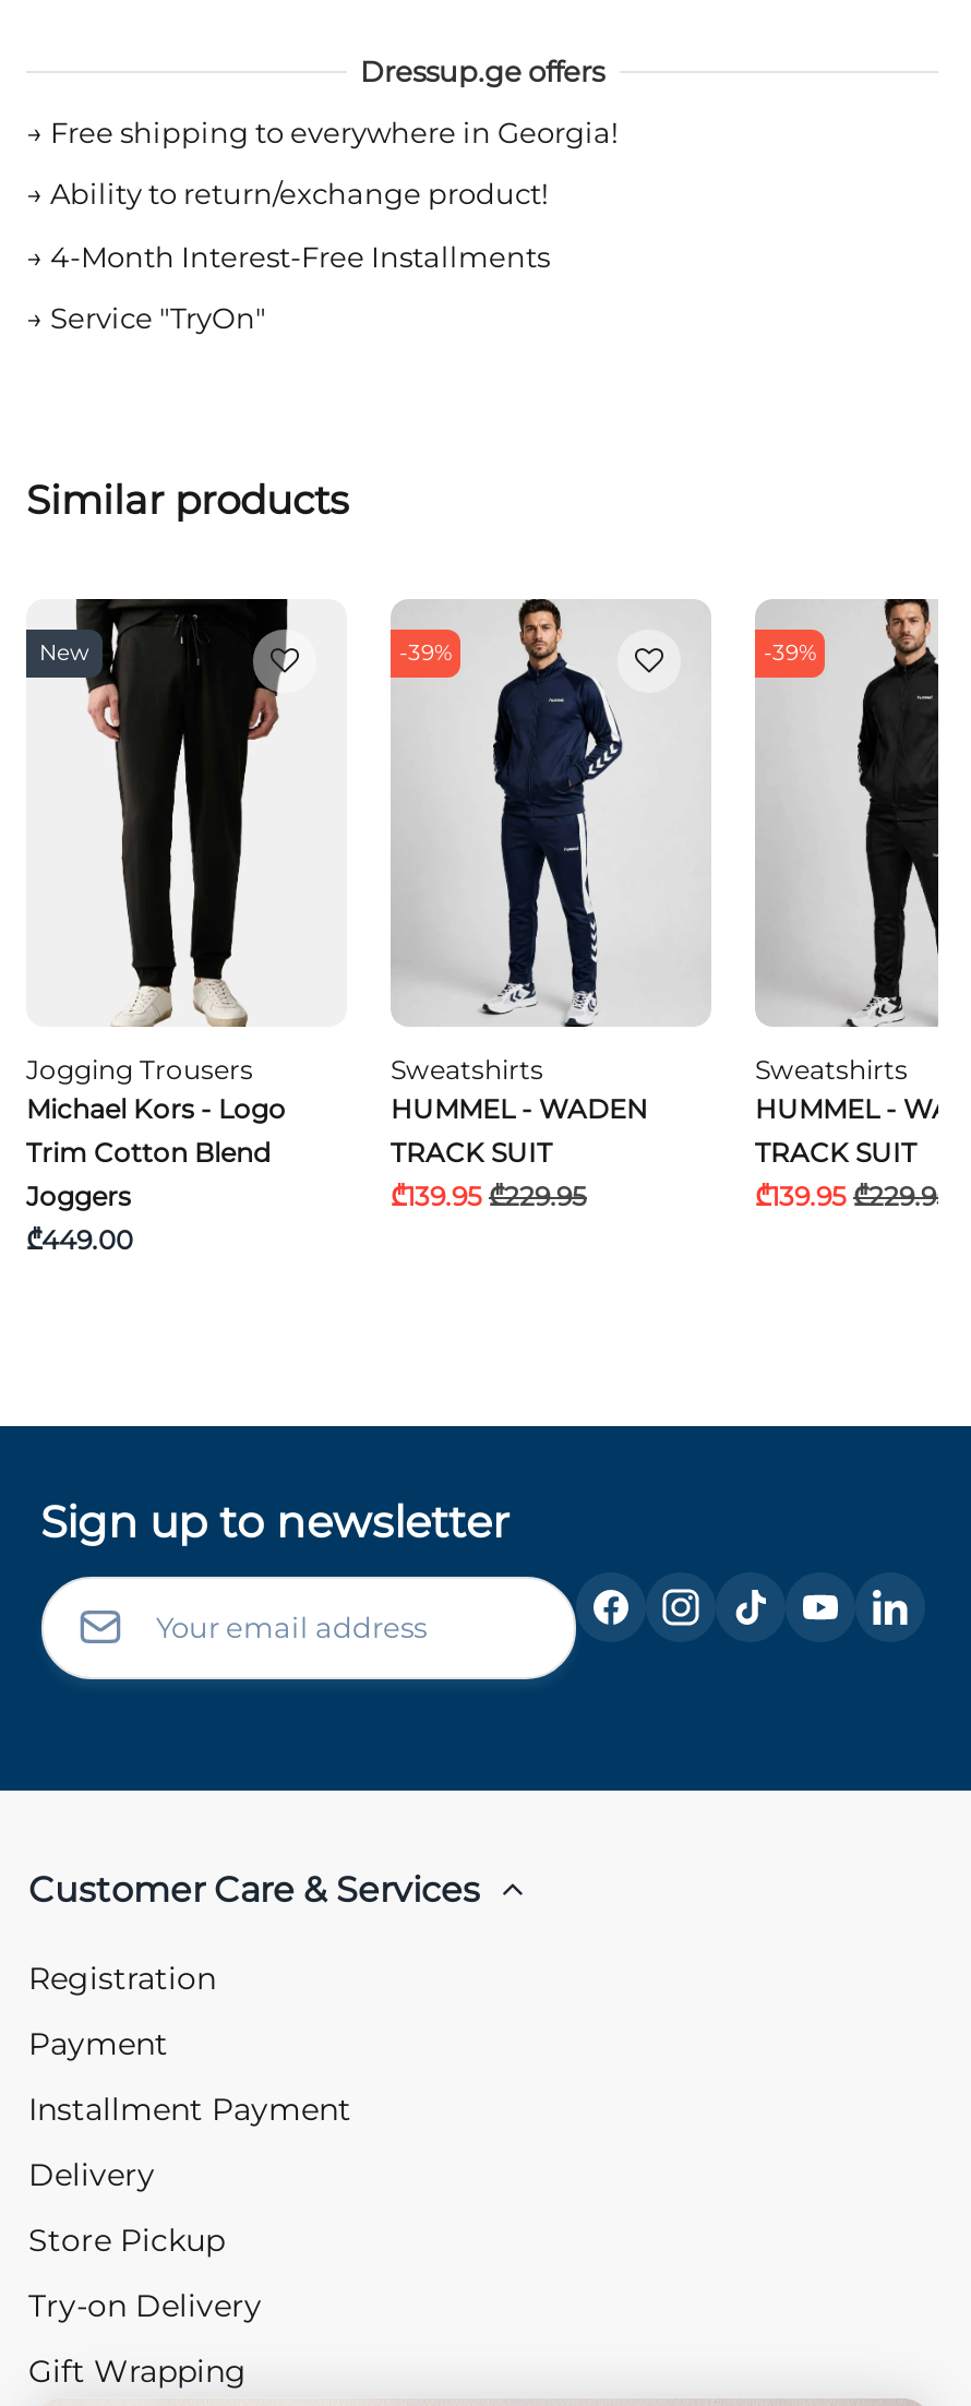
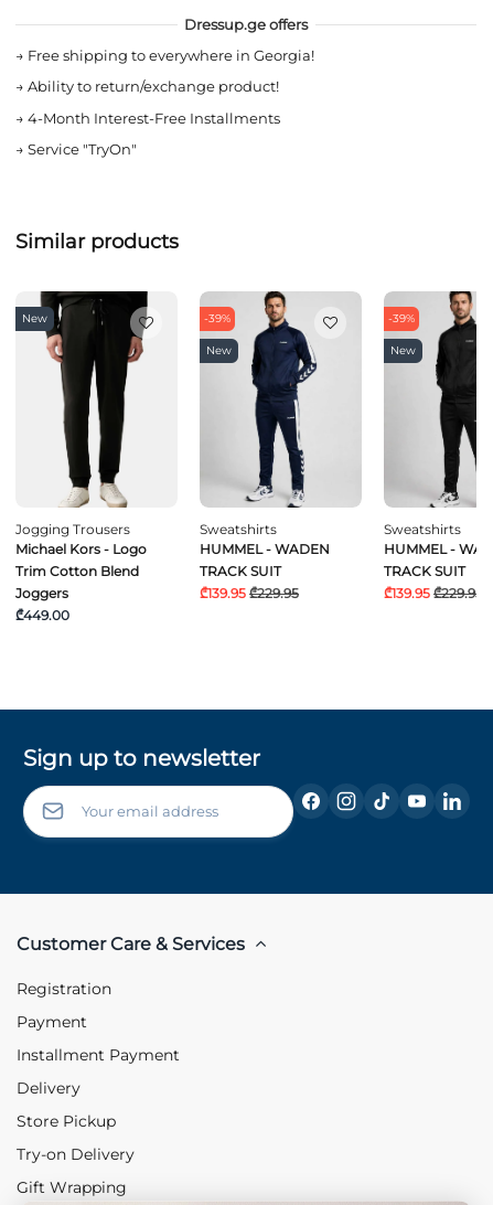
+ New

+ New
